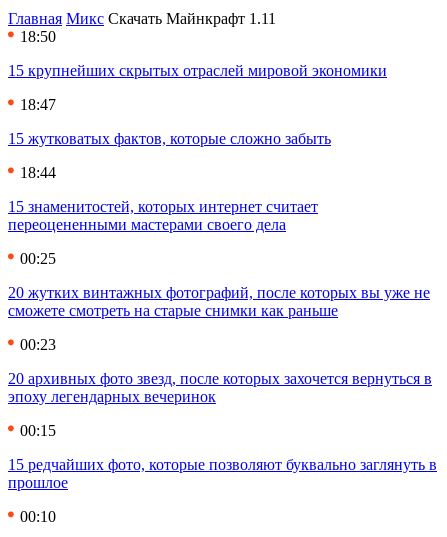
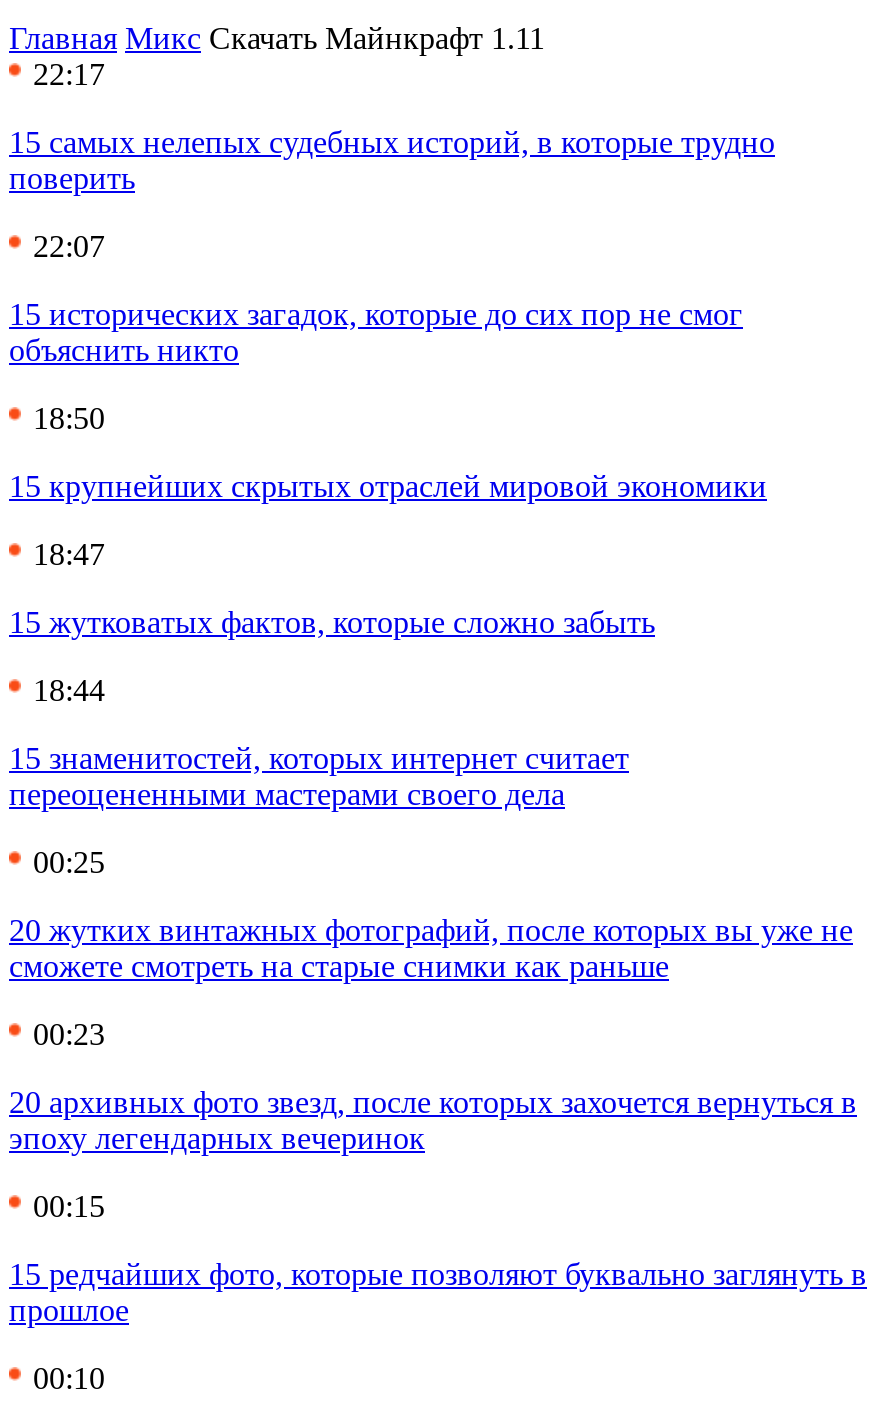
+ 22:17
+ 15 самых нелепых судебных историй, в которые трудно
+ поверить
+ 22:07
+ 15 исторических загадок, которые до сих пор не смог
+ объяснить никто
